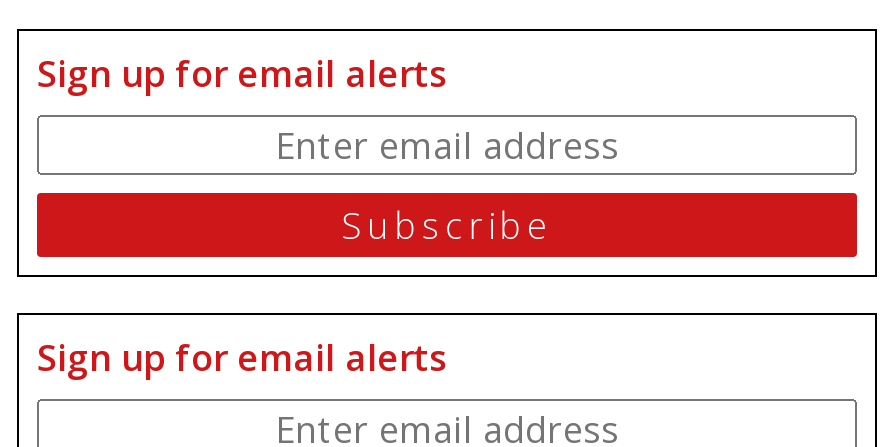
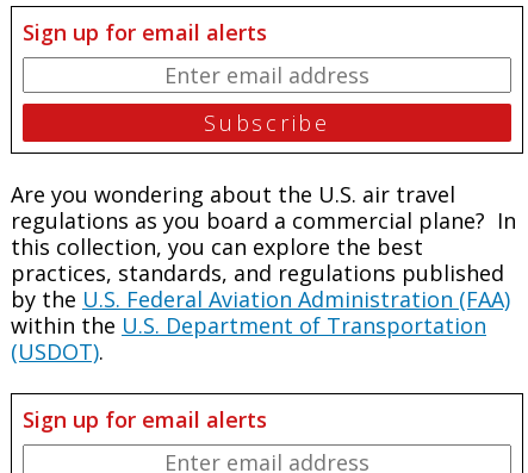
+ Are you wondering about the U.S. air travel
+ regulations as you board a commercial plane? In
+ this collection, you can explore the best
+ practices, standards, and regulations published
+ by the U.S. Federal Aviation Administration (FAA)
+ within theU.S. Department of Transportation
+ (USDOT).
